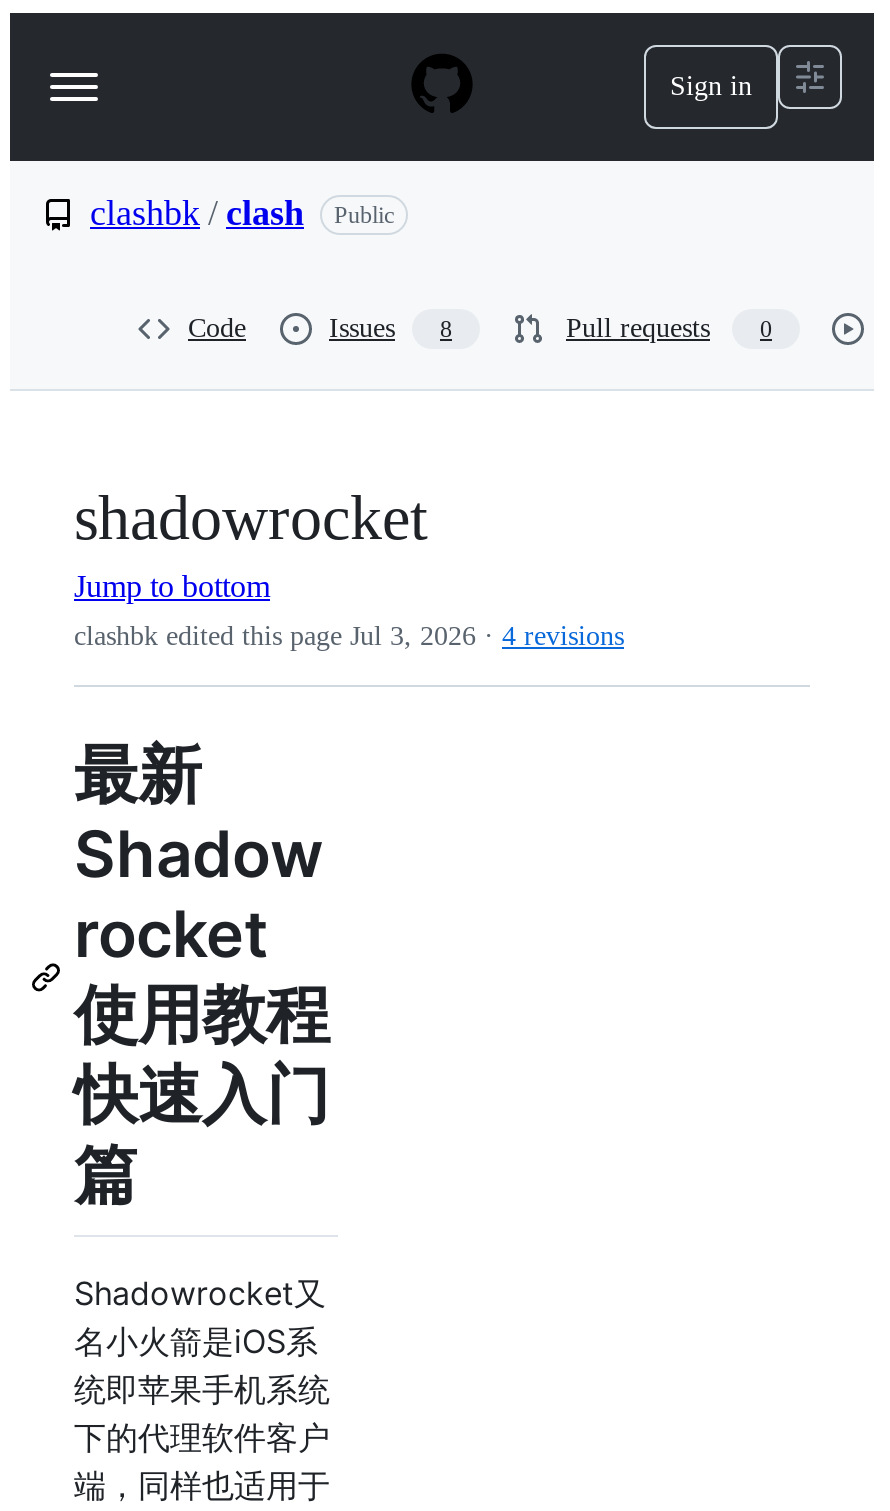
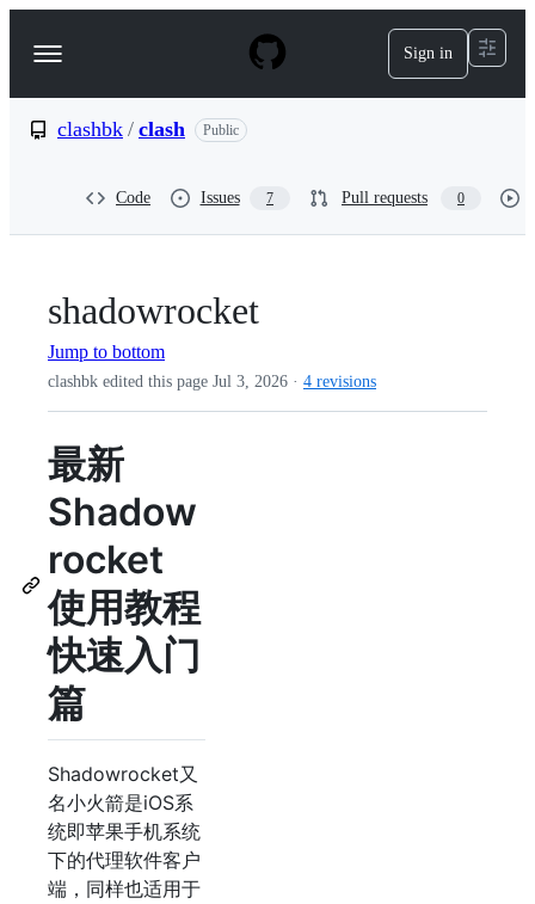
- Issues 8
+ Issues 7
